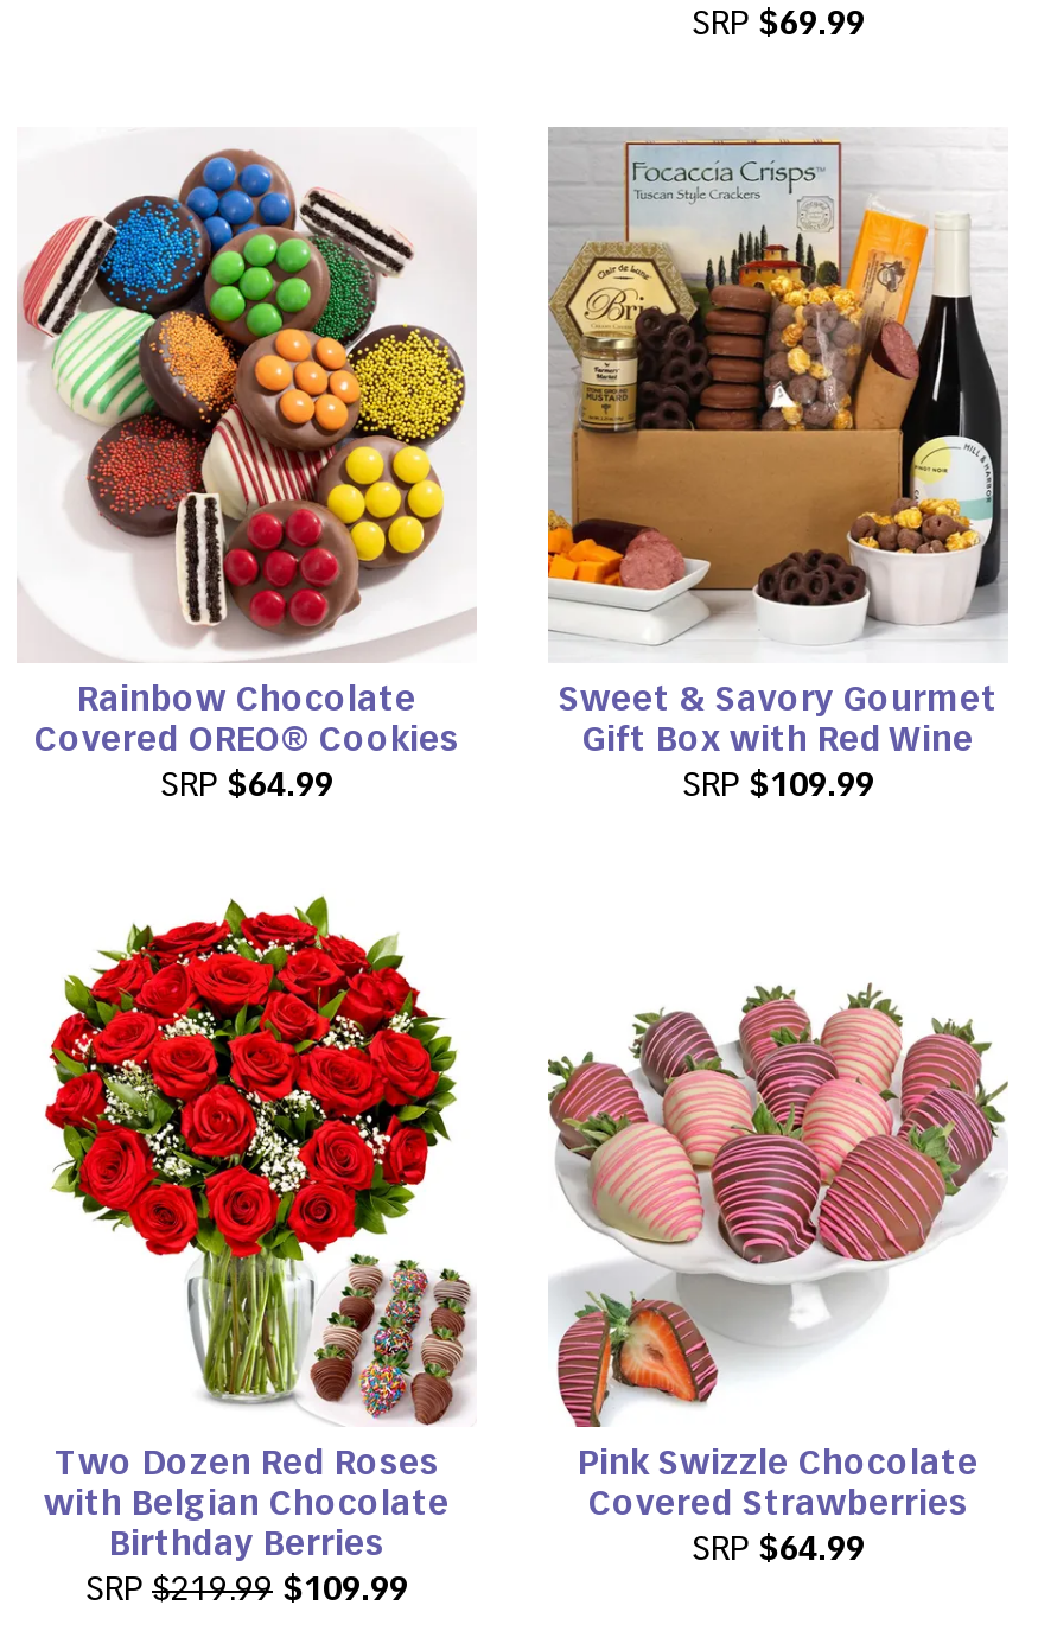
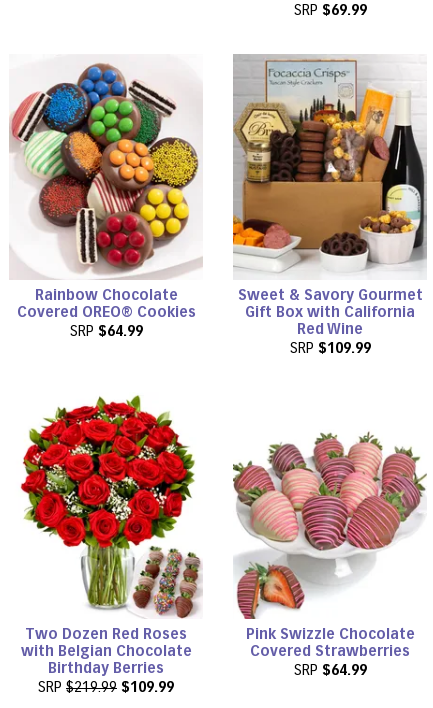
- Gift Box with Red Wine
+ Gift Box with California
+ Red Wine
